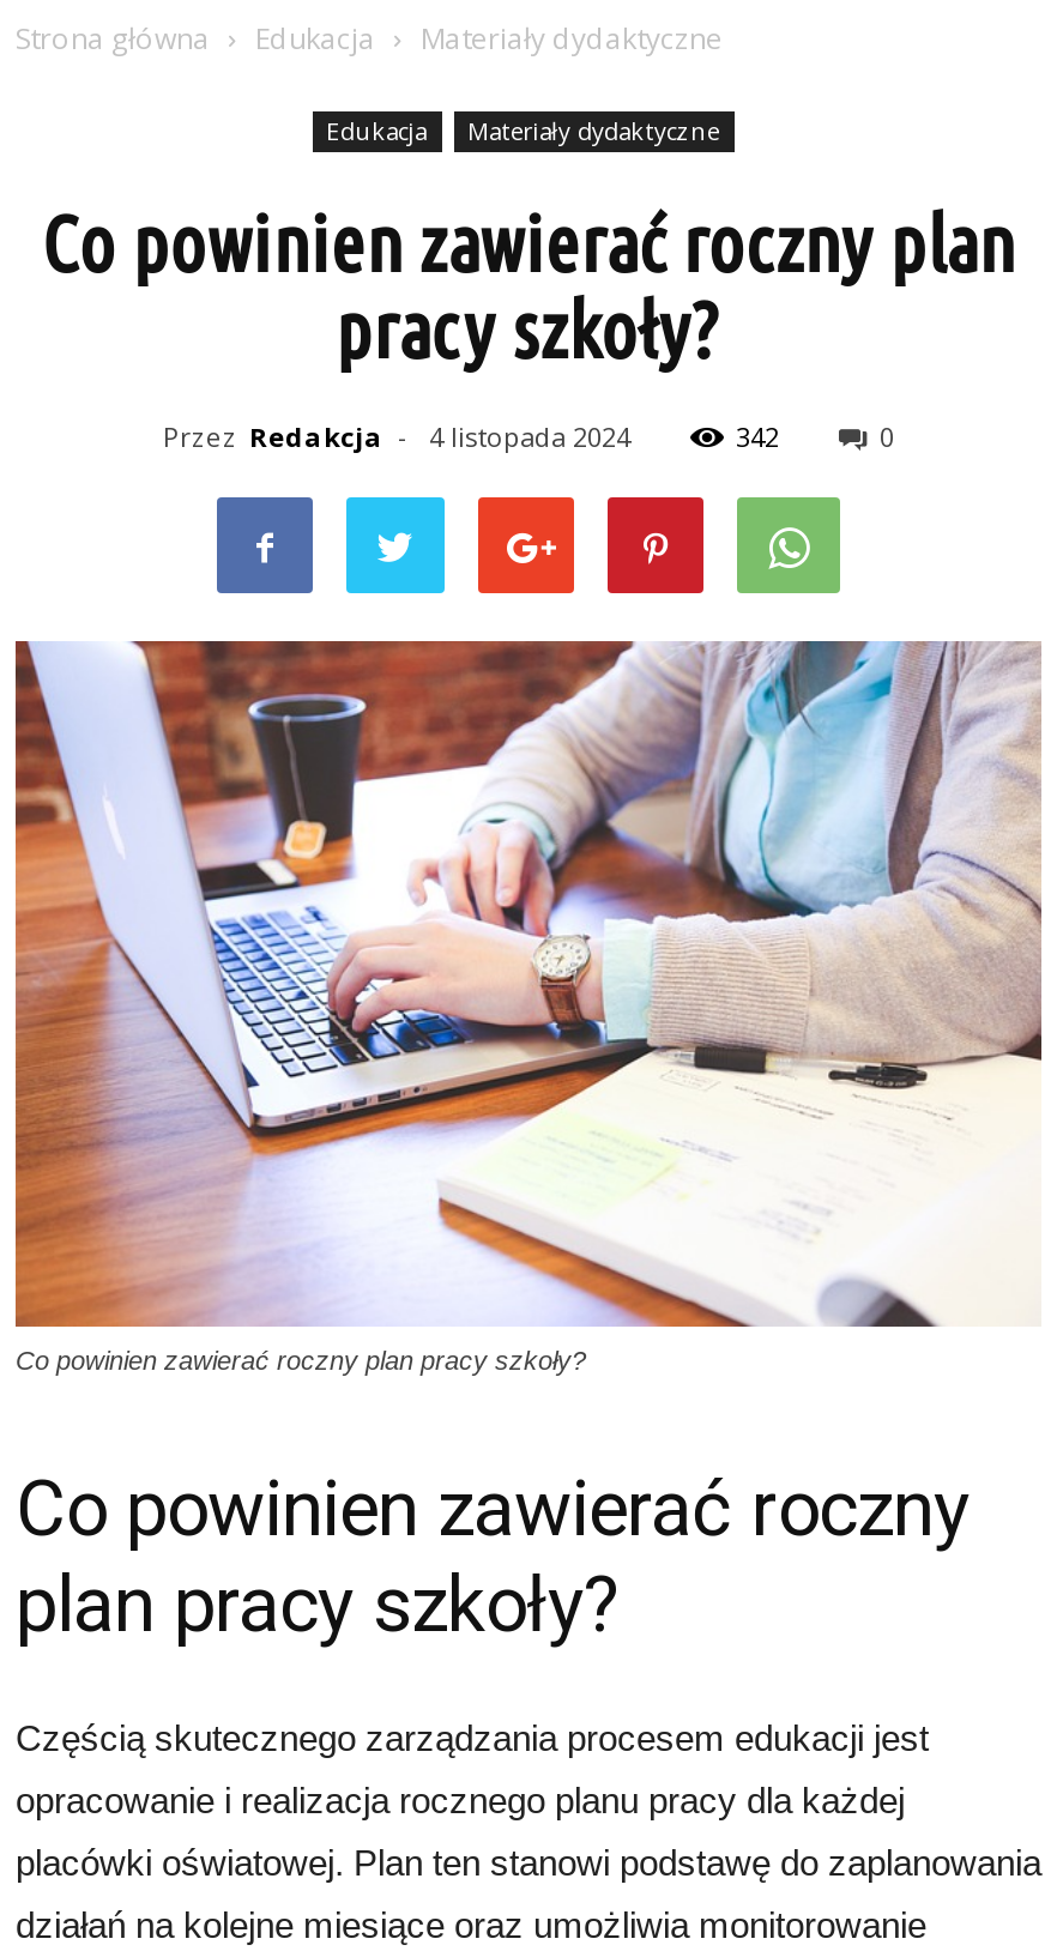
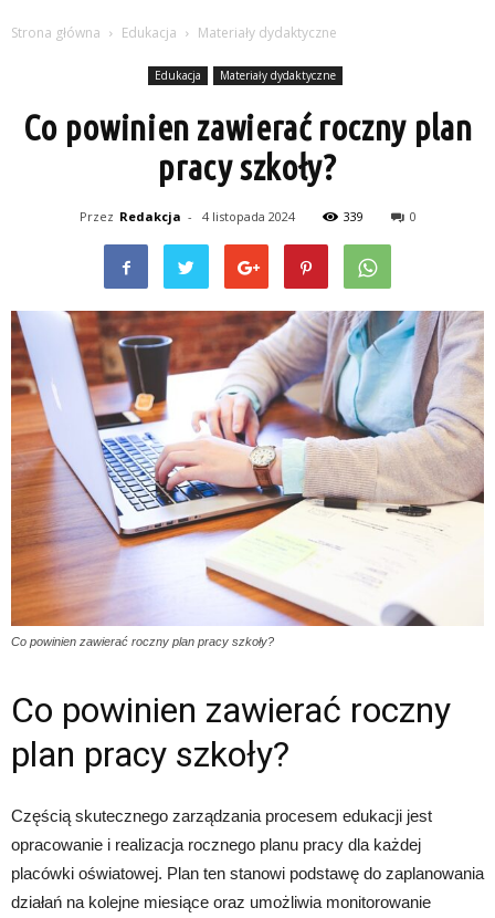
- 342
+ 339
